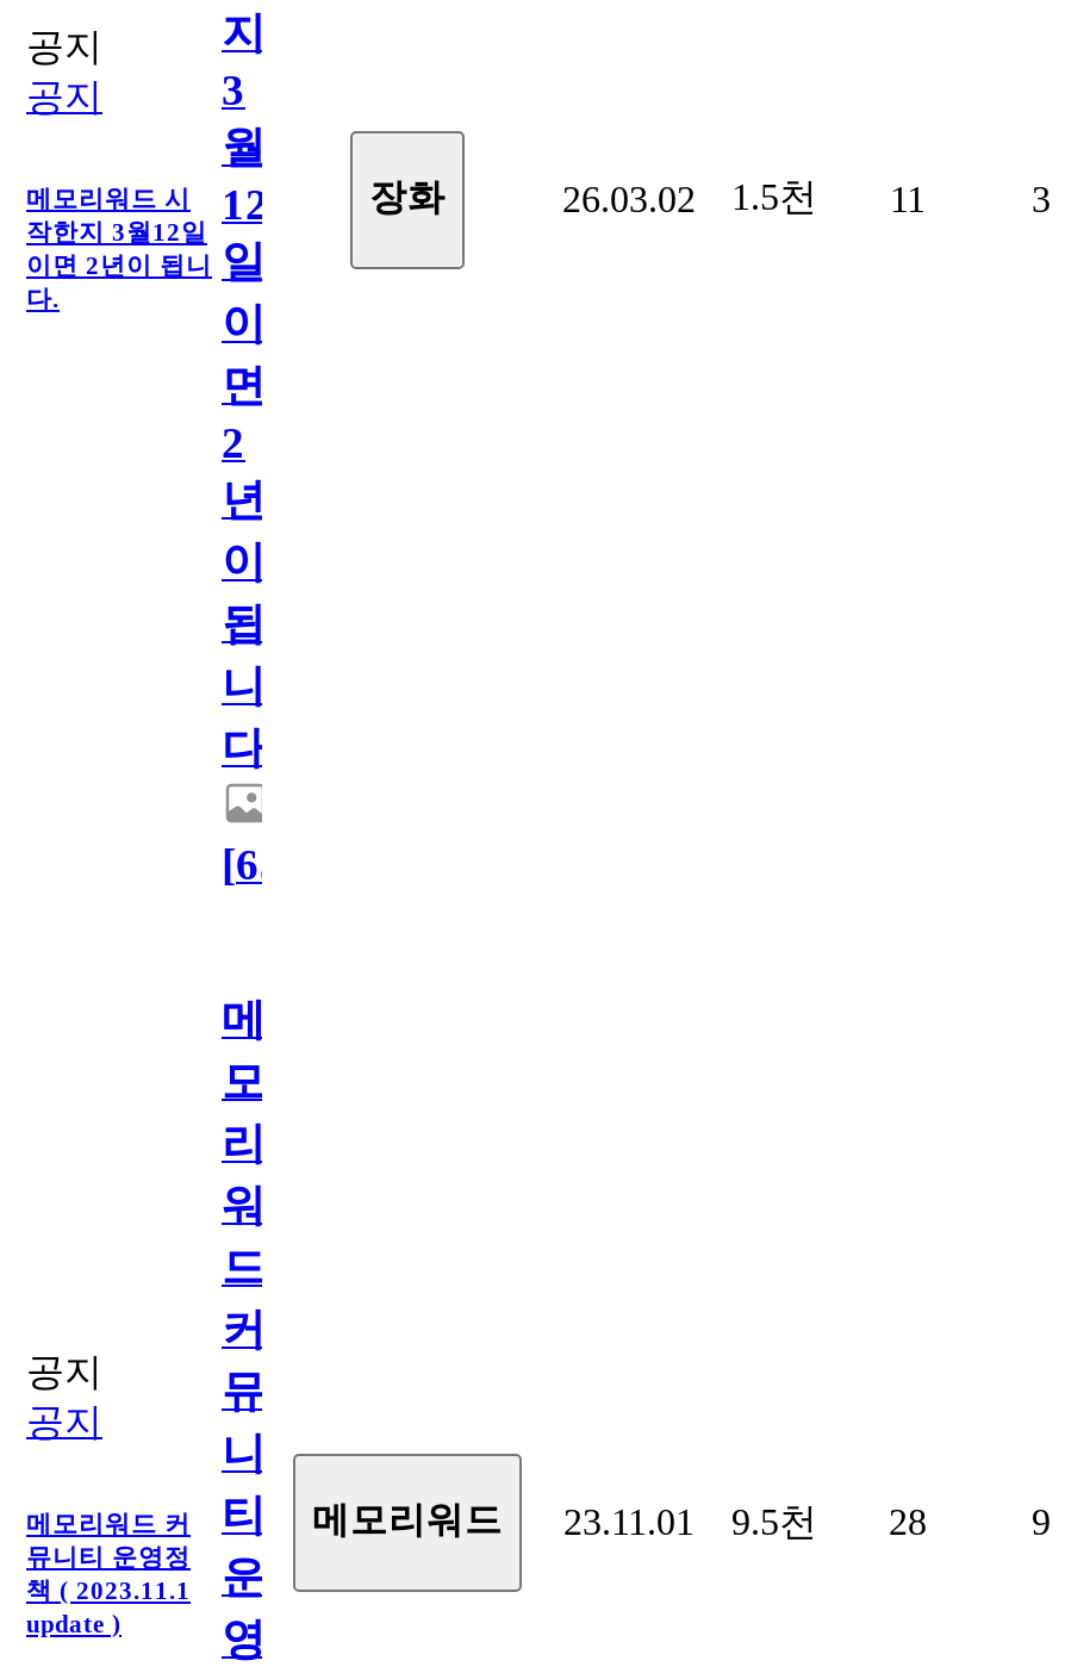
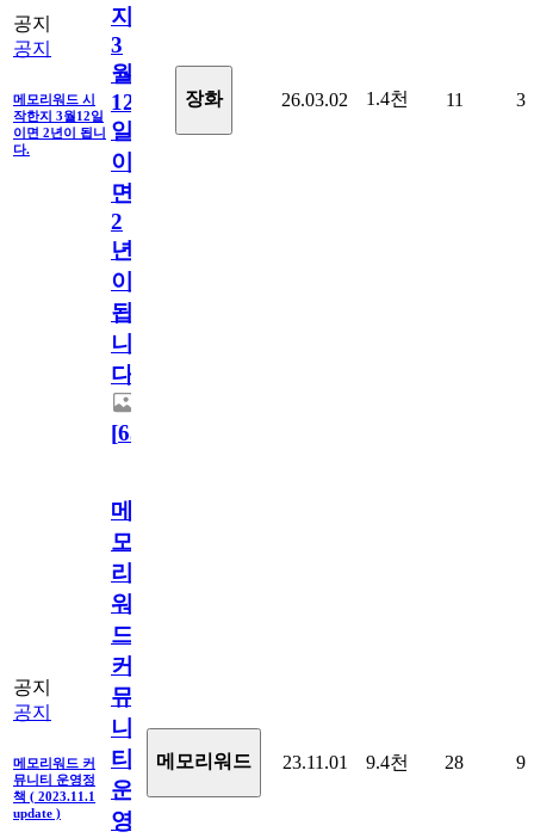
- 26.03.02 1.5천 11
+ 26.03.02 1.4천 11

- 메모리워드 커 티 메모리워드 23.11.01 9.5천 28
+ 메모리워드 커 티 메모리워드 23.11.01 9.4천 28
